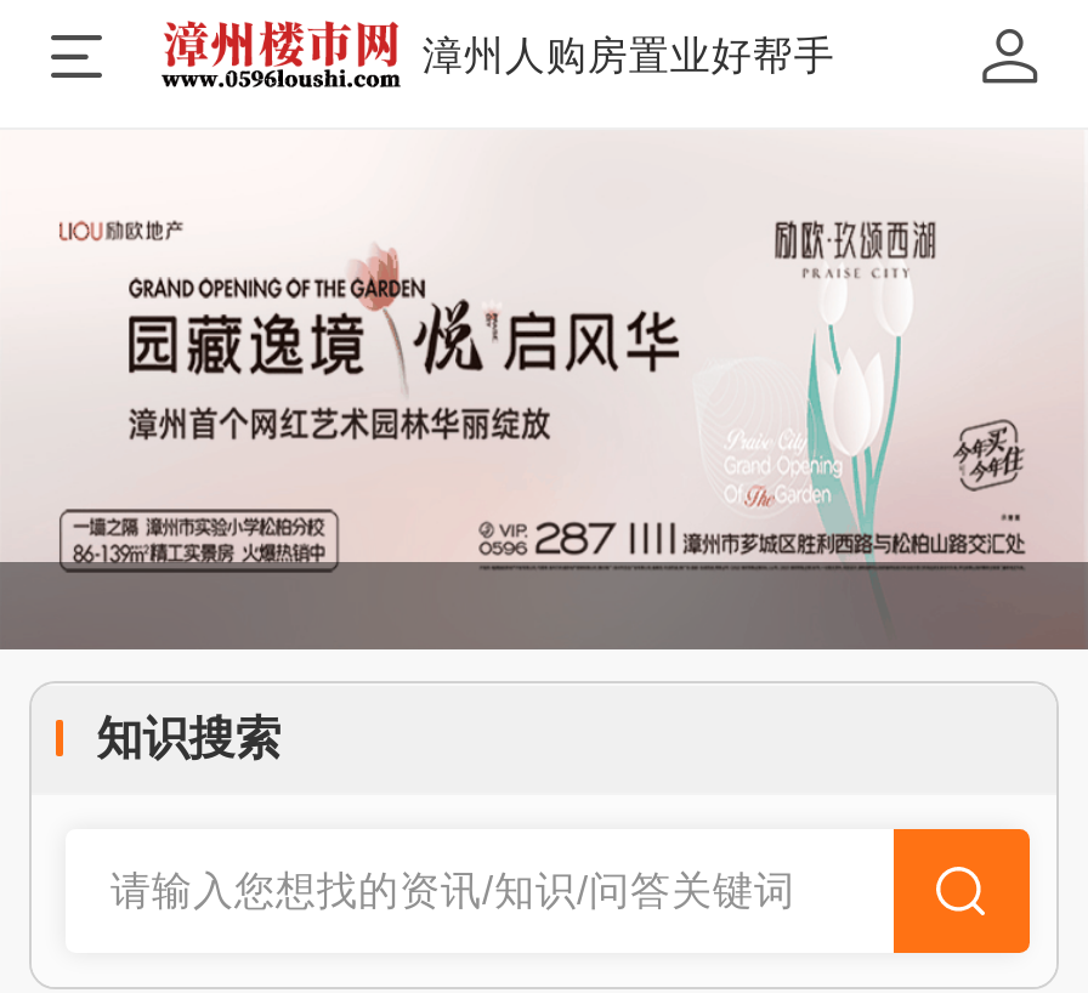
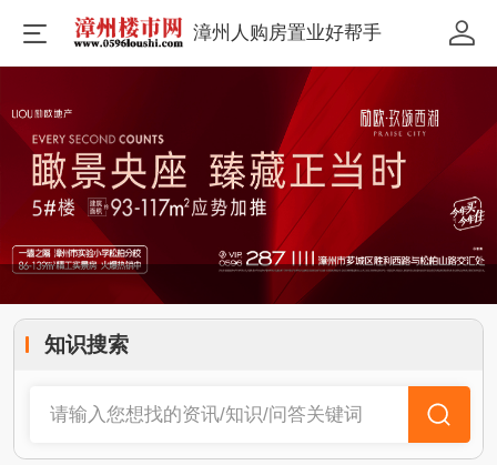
- [image]
+ [image]
